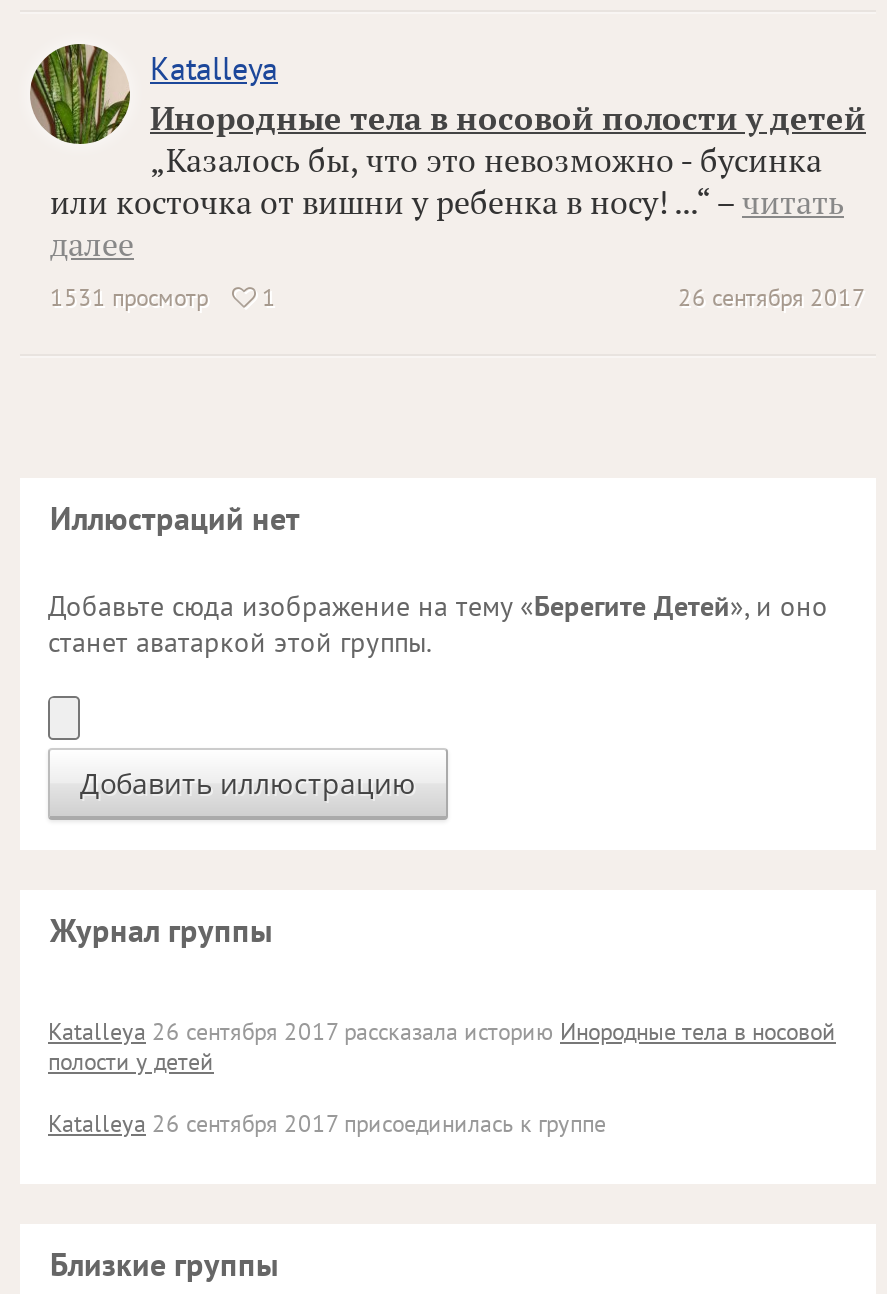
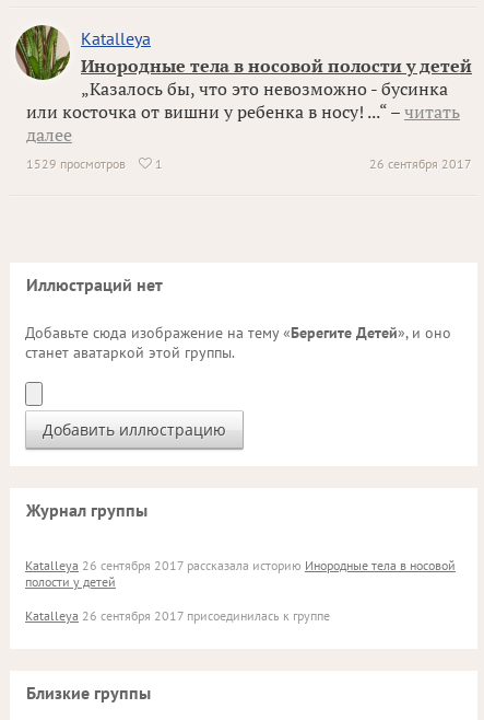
- 1531 просмотр
+ 1529 просмотров
